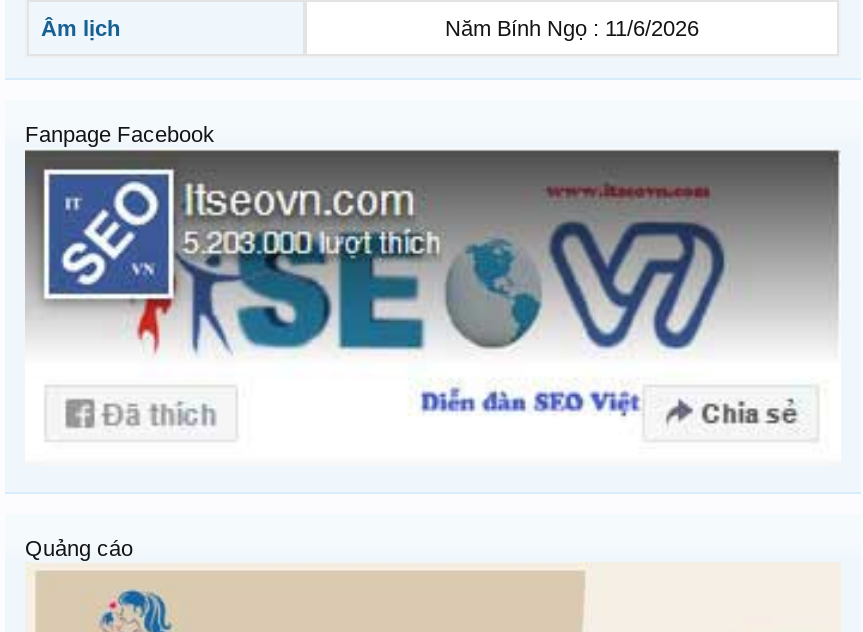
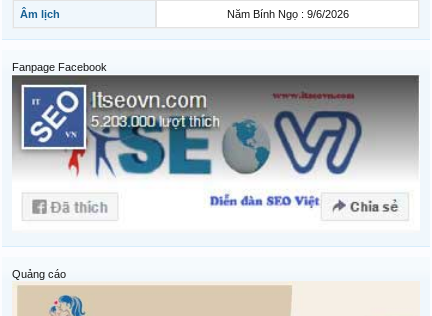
- Năm Bính Ngọ : 11/6/2026
+ Năm Bính Ngọ : 9/6/2026
